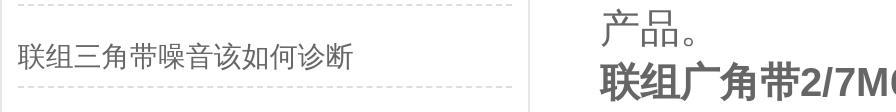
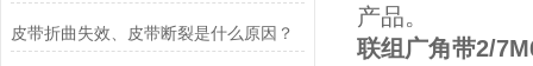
- 联组三角带噪音该如何诊断
+ 皮带折曲失效、皮带断裂是什么原因？
